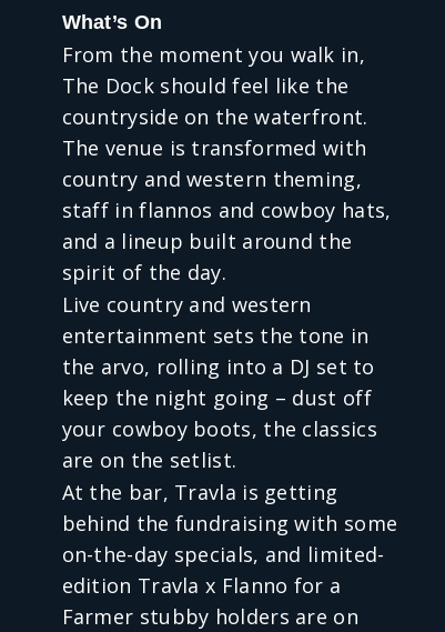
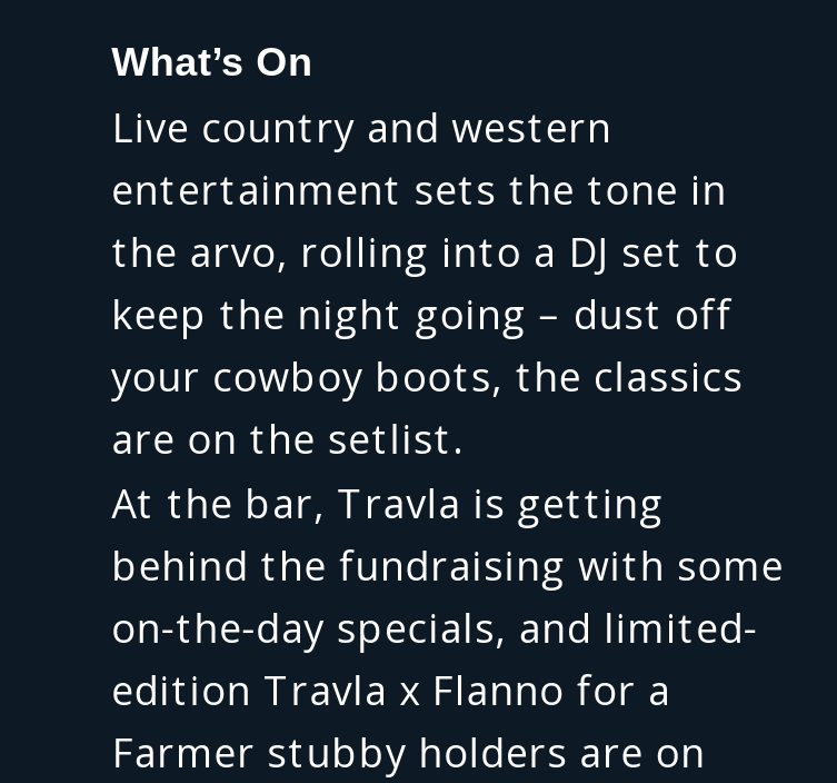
- From the moment you walk in,
- The Dock should feel like the
- countryside on the waterfront.
- The venue is transformed with
- country and western theming,
- staff in flannos and cowboy hats,
- and a lineup built around the
- spirit of the day.
